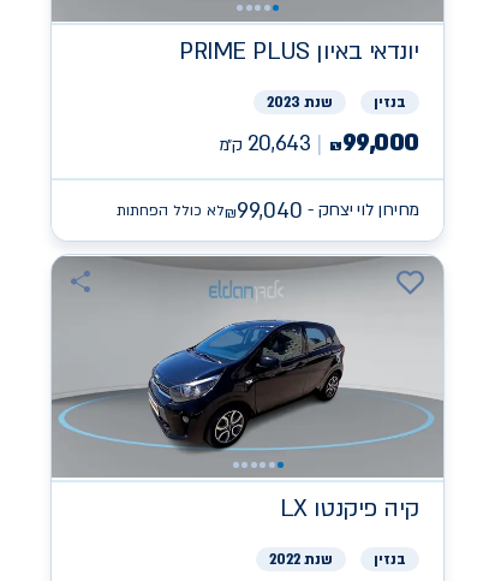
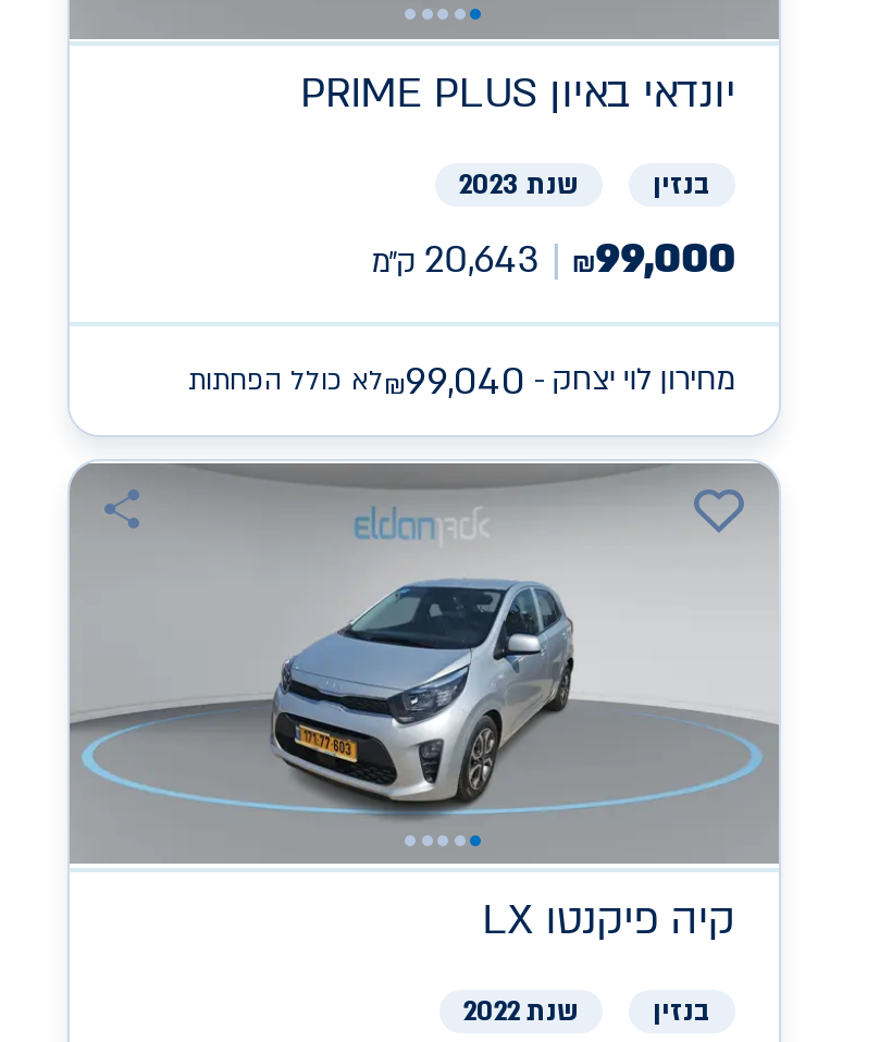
- [image]
+ [image]
